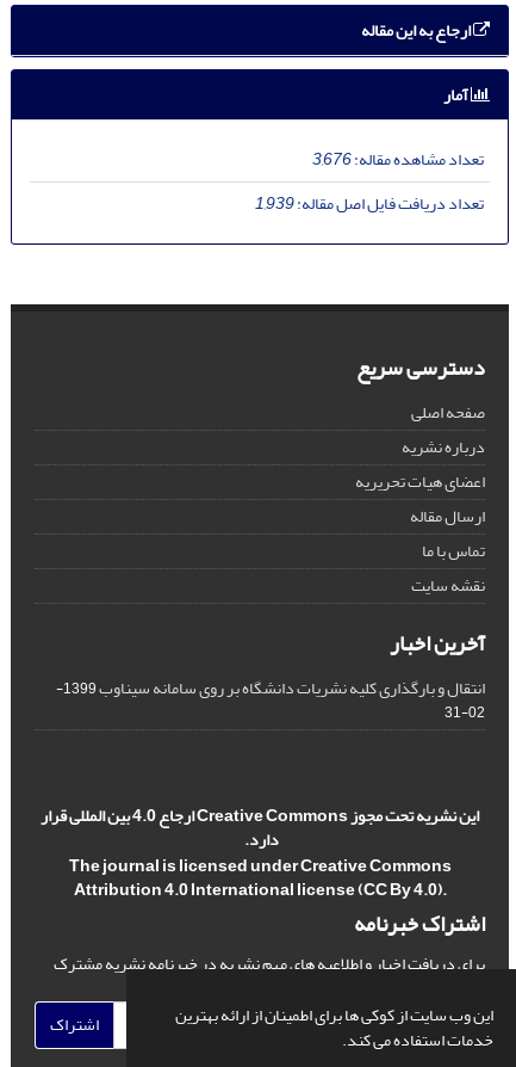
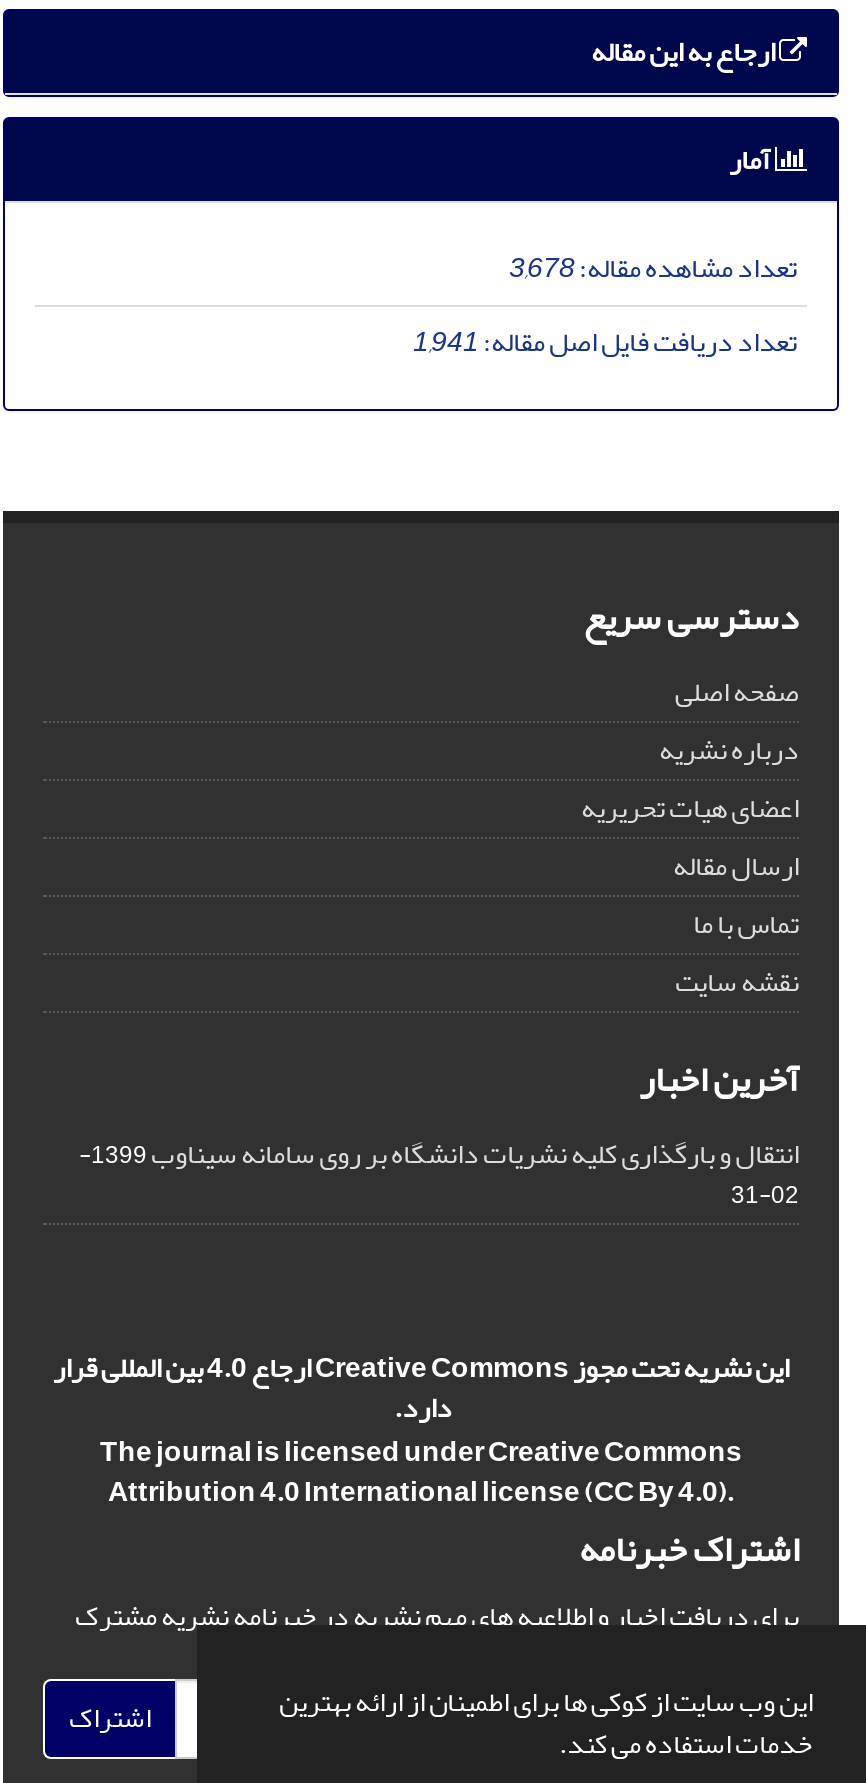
- تعداد مشاهده مقاله:3,676
+ تعداد مشاهده مقاله:3,678

- تعداد دریافت فایل اصل مقاله:1,939
+ تعداد دریافت فایل اصل مقاله:1,941
